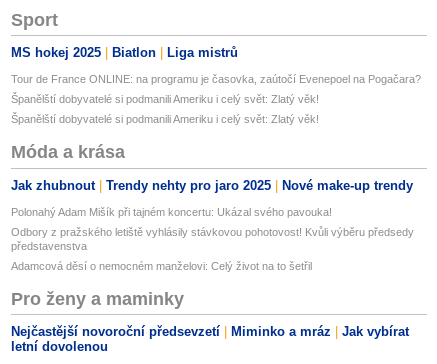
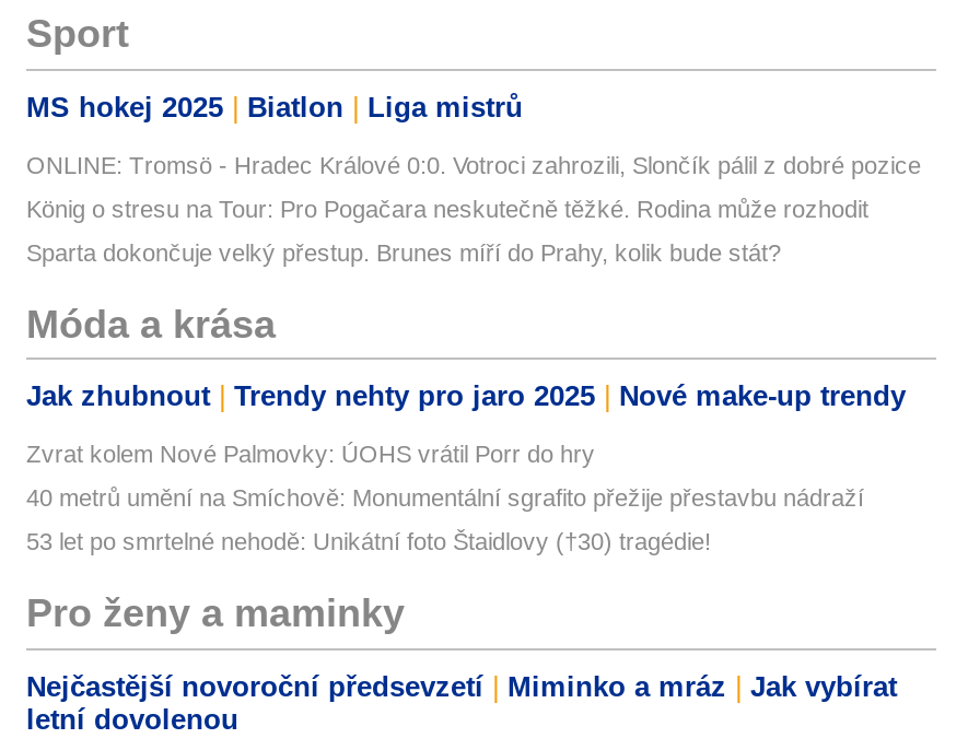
- Tour de France ONLINE: na programu je časovka, zaútočí Evenepoel na Pogačara?
+ ONLINE: Tromsö - Hradec Králové 0:0. Votroci zahrozili, Slončík pálil z dobré pozice

- Španělští dobyvatelé si podmanili Ameriku i celý svět: Zlatý věk!
+ König o stresu na Tour: Pro Pogačara neskutečně těžké. Rodina může rozhodit

- Španělští dobyvatelé si podmanili Ameriku i celý svět: Zlatý věk!
+ Sparta dokončuje velký přestup. Brunes míří do Prahy, kolik bude stát?

- Polonahý Adam Mišík při tajném koncertu: Ukázal svého pavouka!
+ Zvrat kolem Nové Palmovky: ÚOHS vrátil Porr do hry

- Odbory z pražského letiště vyhlásily stávkovou pohotovost! Kvůli výběru předsedy
- představenstva
+ 40 metrů umění na Smíchově: Monumentální sgrafito přežije přestavbu nádraží

- Adamcová děsí o nemocném manželovi: Celý život na to šetřil
+ 53 let po smrtelné nehodě: Unikátní foto Štaidlovy (†30) tragédie!
